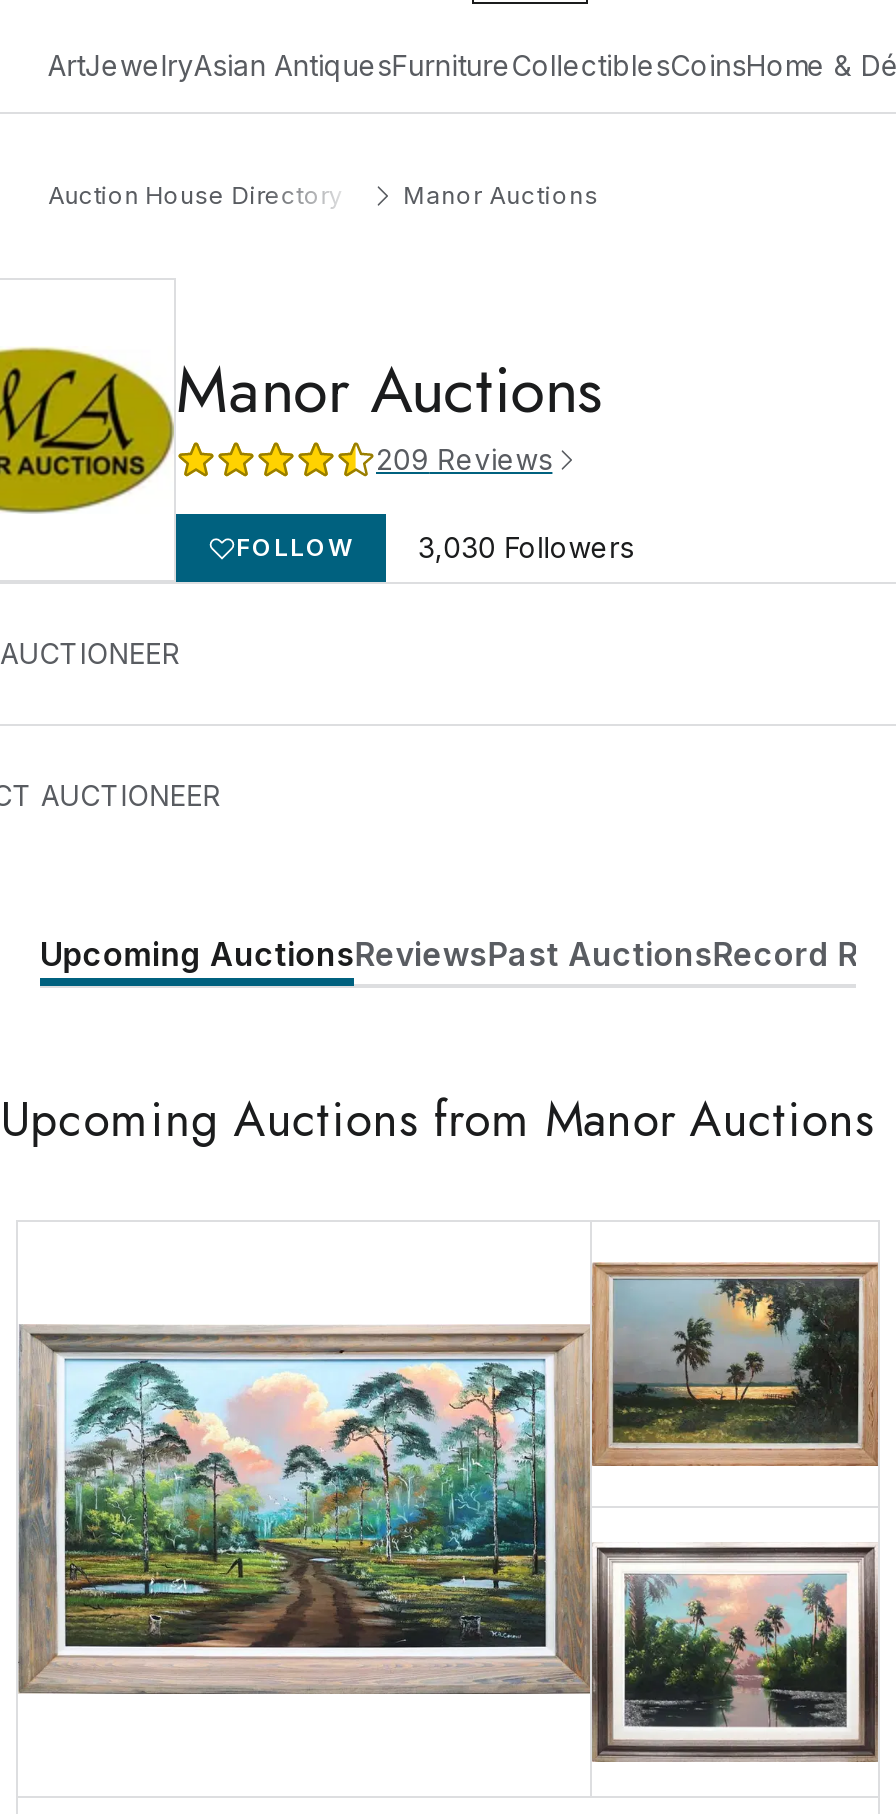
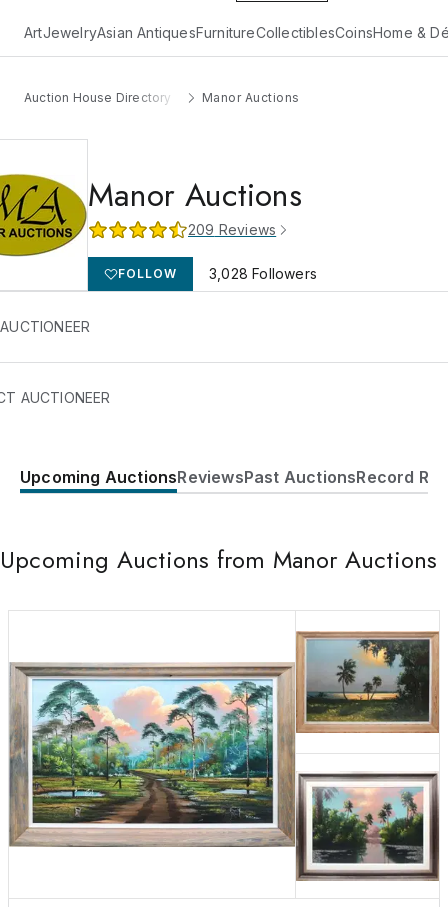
- 3,030 Followers
+ 3,028 Followers
